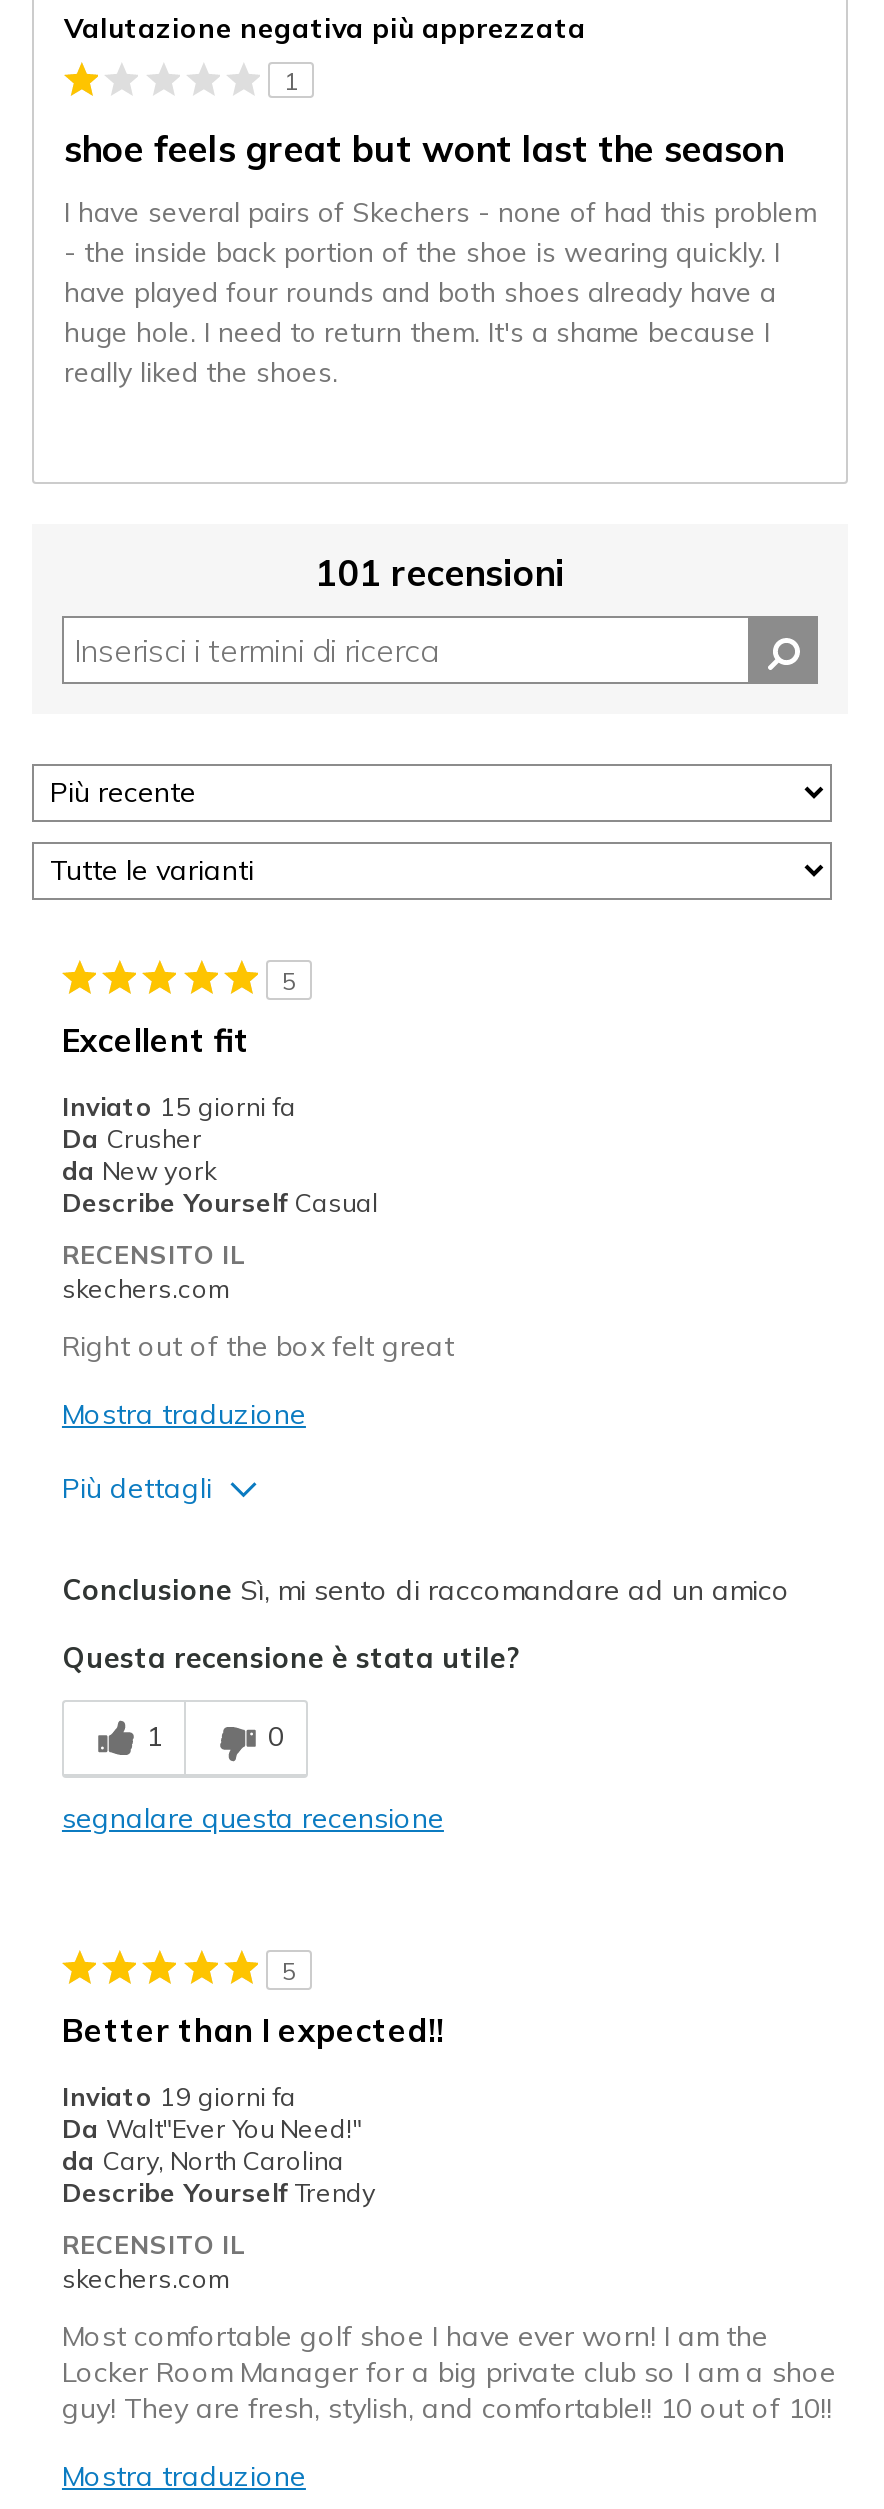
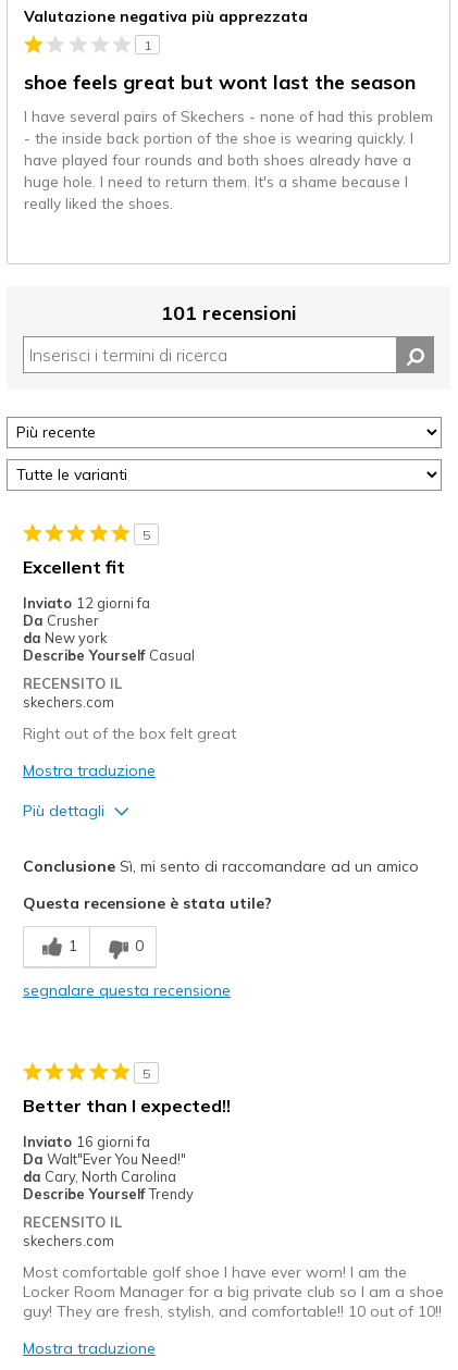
- Inviato 15 giorni fa
+ Inviato 12 giorni fa

- Inviato 19 giorni fa
+ Inviato 16 giorni fa
